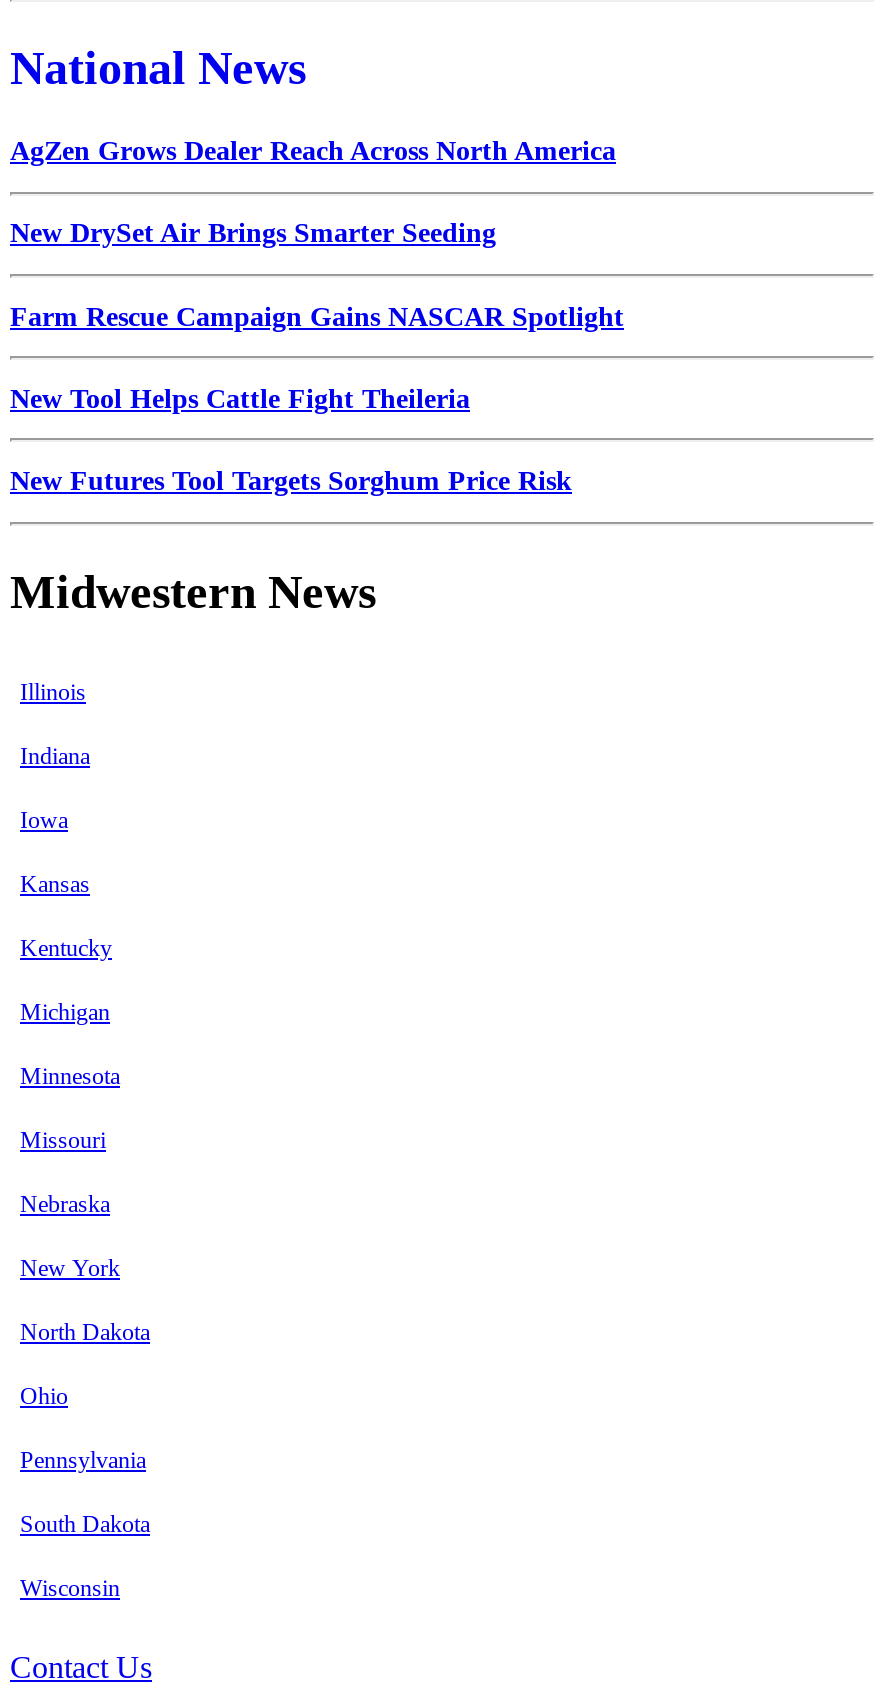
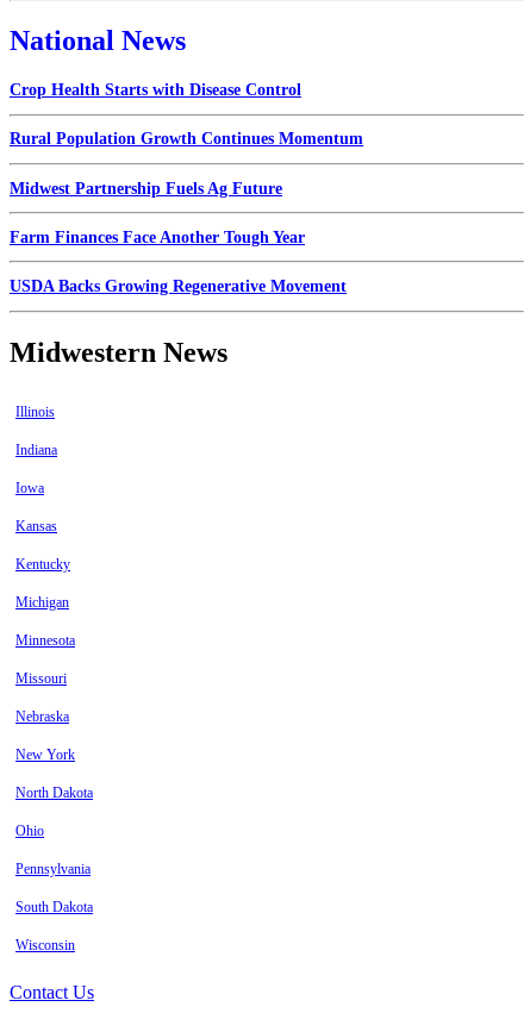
- AgZen Grows Dealer Reach Across North America
+ Crop Health Starts with Disease Control

- New DrySet Air Brings Smarter Seeding
+ Rural Population Growth Continues Momentum

- Farm Rescue Campaign Gains NASCAR Spotlight
+ Midwest Partnership Fuels Ag Future

- New Tool Helps Cattle Fight Theileria
+ Farm Finances Face Another Tough Year

- New Futures Tool Targets Sorghum Price Risk
+ USDA Backs Growing Regenerative Movement
